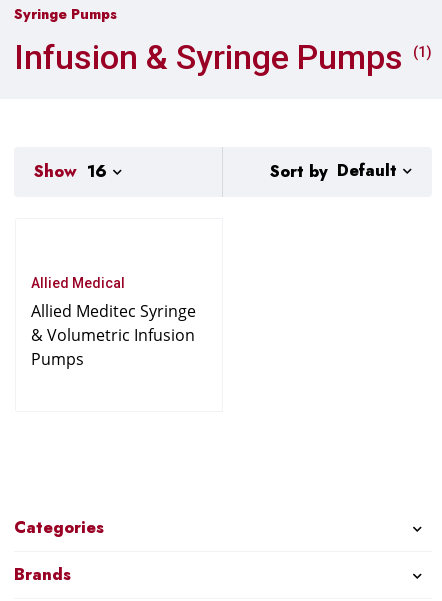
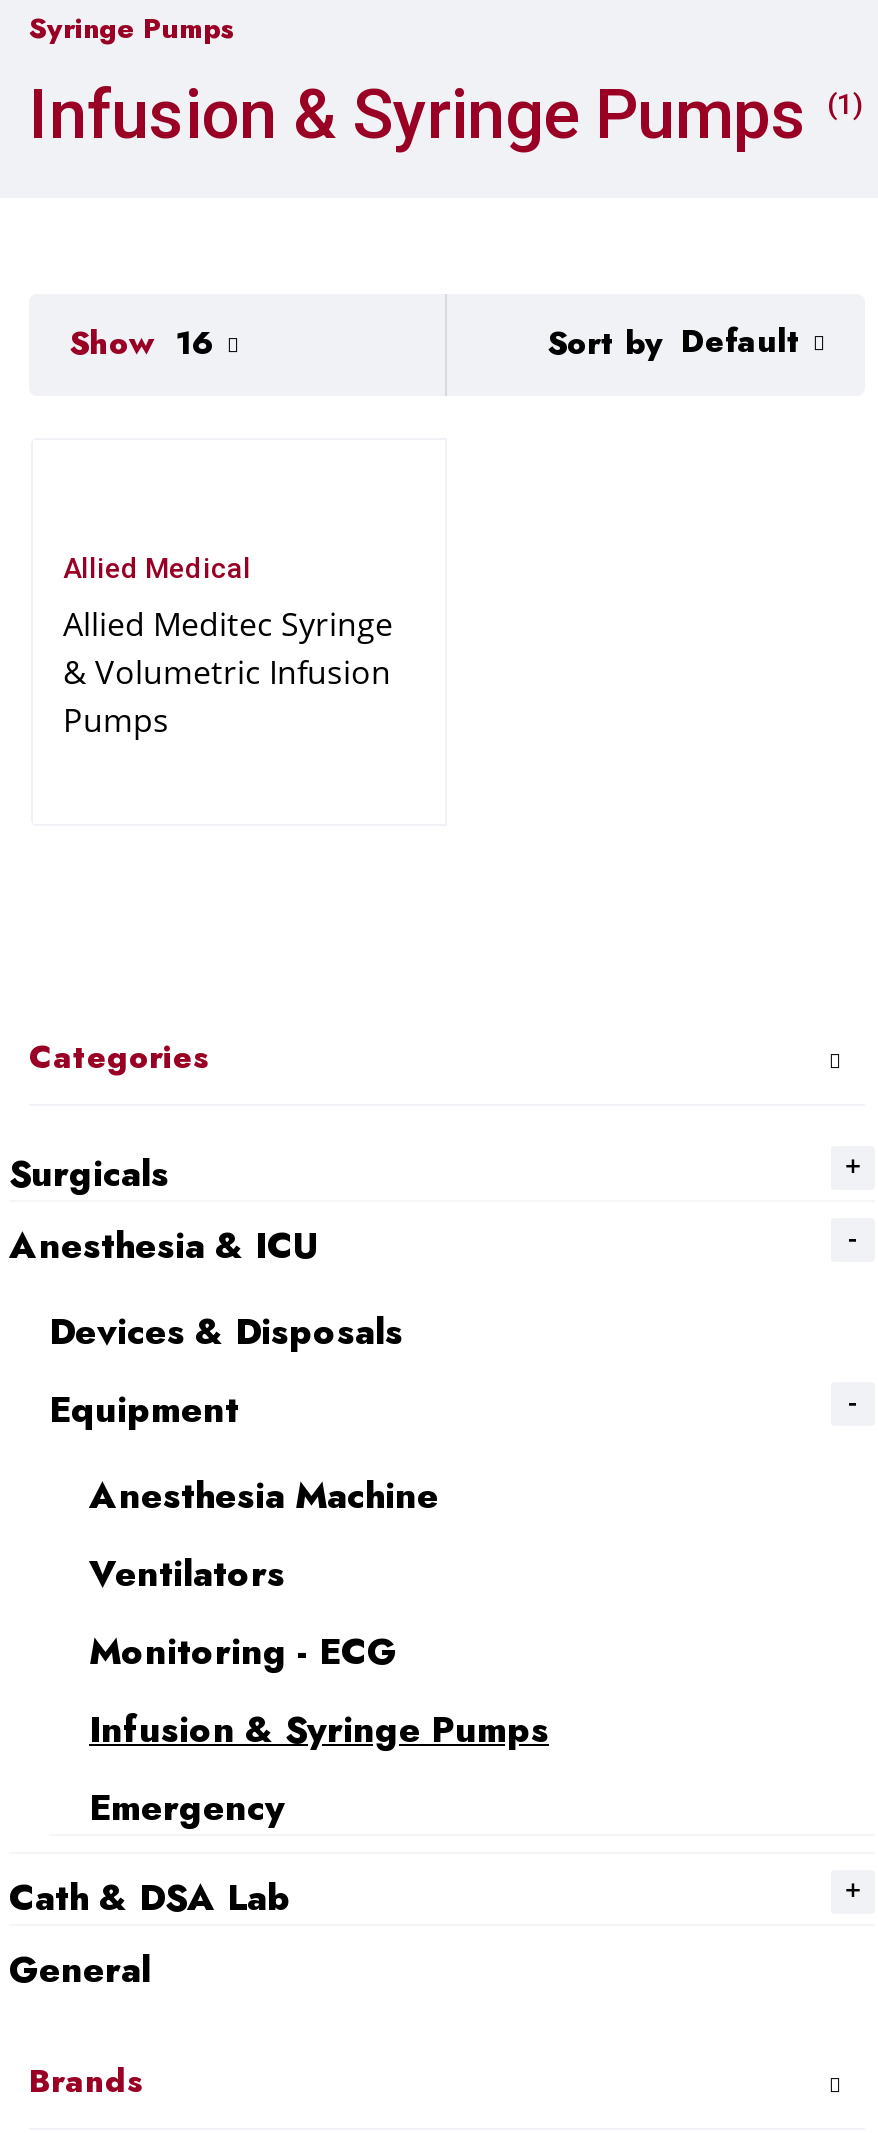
+ Surgicals
+ Anesthesia & ICU
+ Devices & Disposals
+ Equipment
+ Anesthesia Machine
+ Ventilators
+ Monitoring - ECG
+ Infusion & Syringe Pumps
+ Emergency
+ Cath & DSA Lab
+ General
